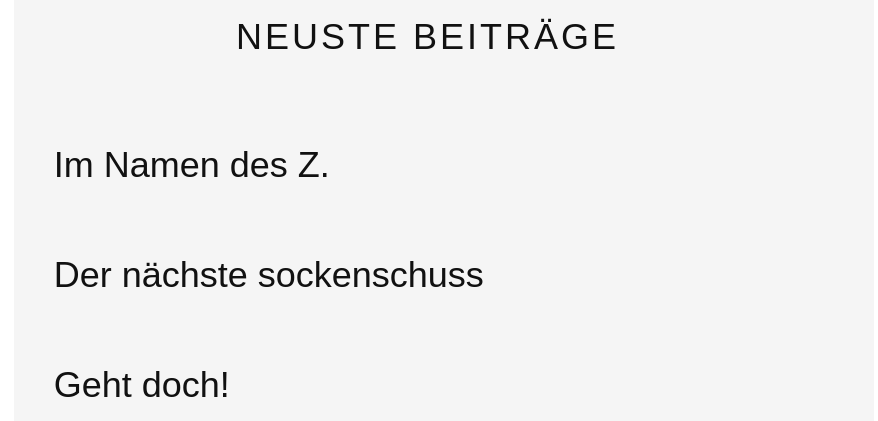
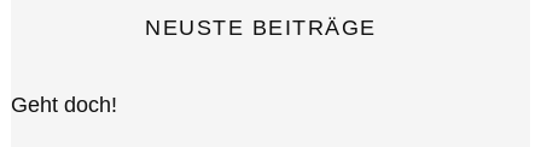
- Im Namen des Z.
- Der nächste sockenschuss
